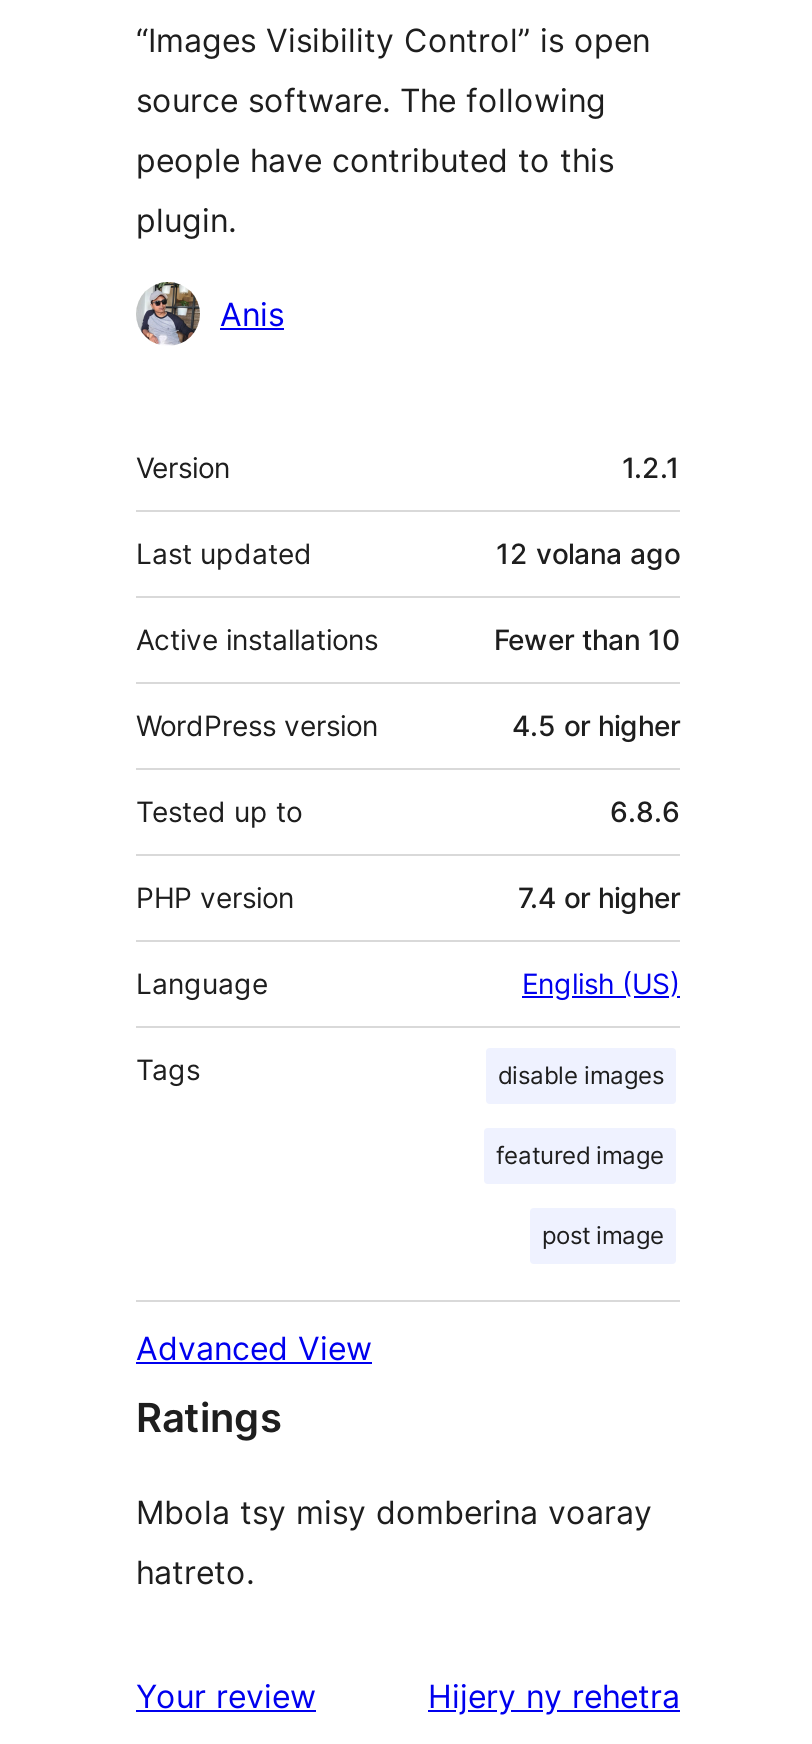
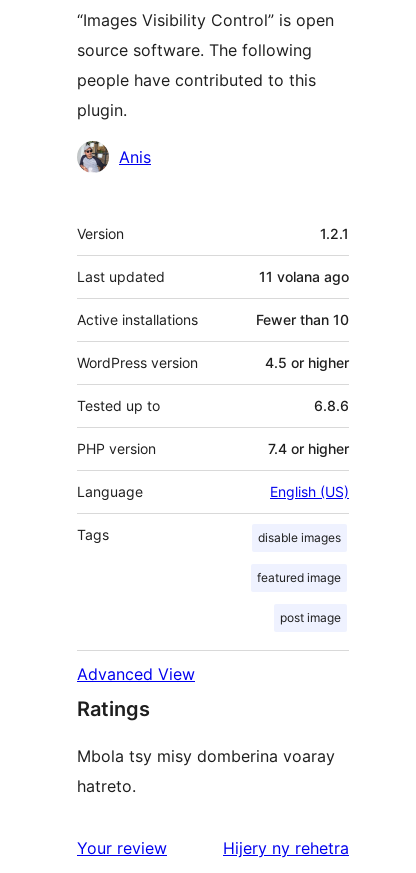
- 12 volana ago
+ 11 volana ago
